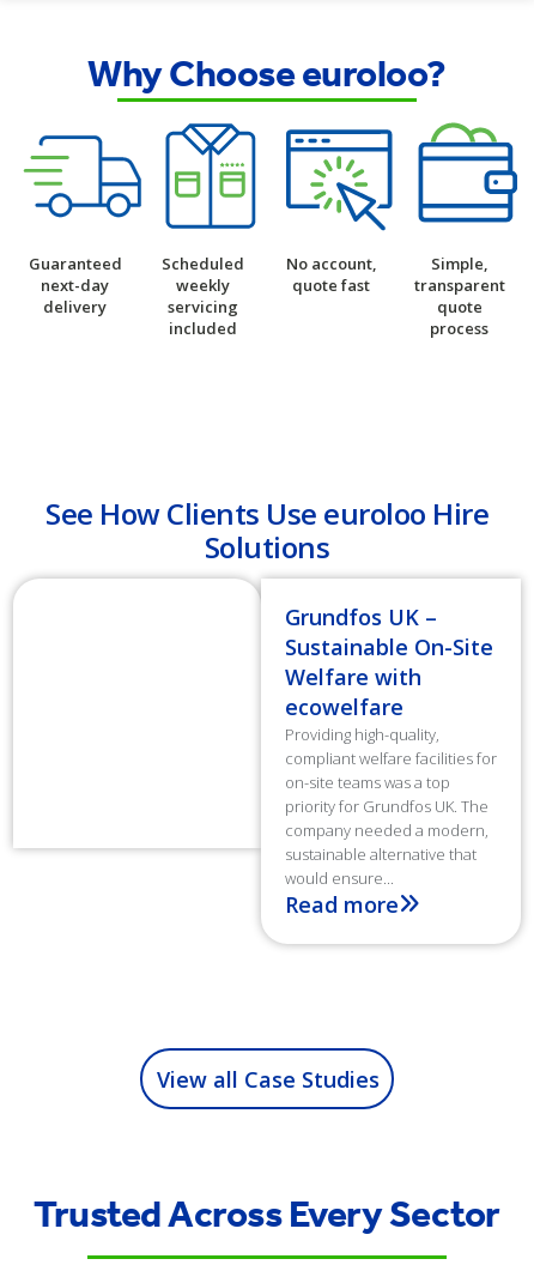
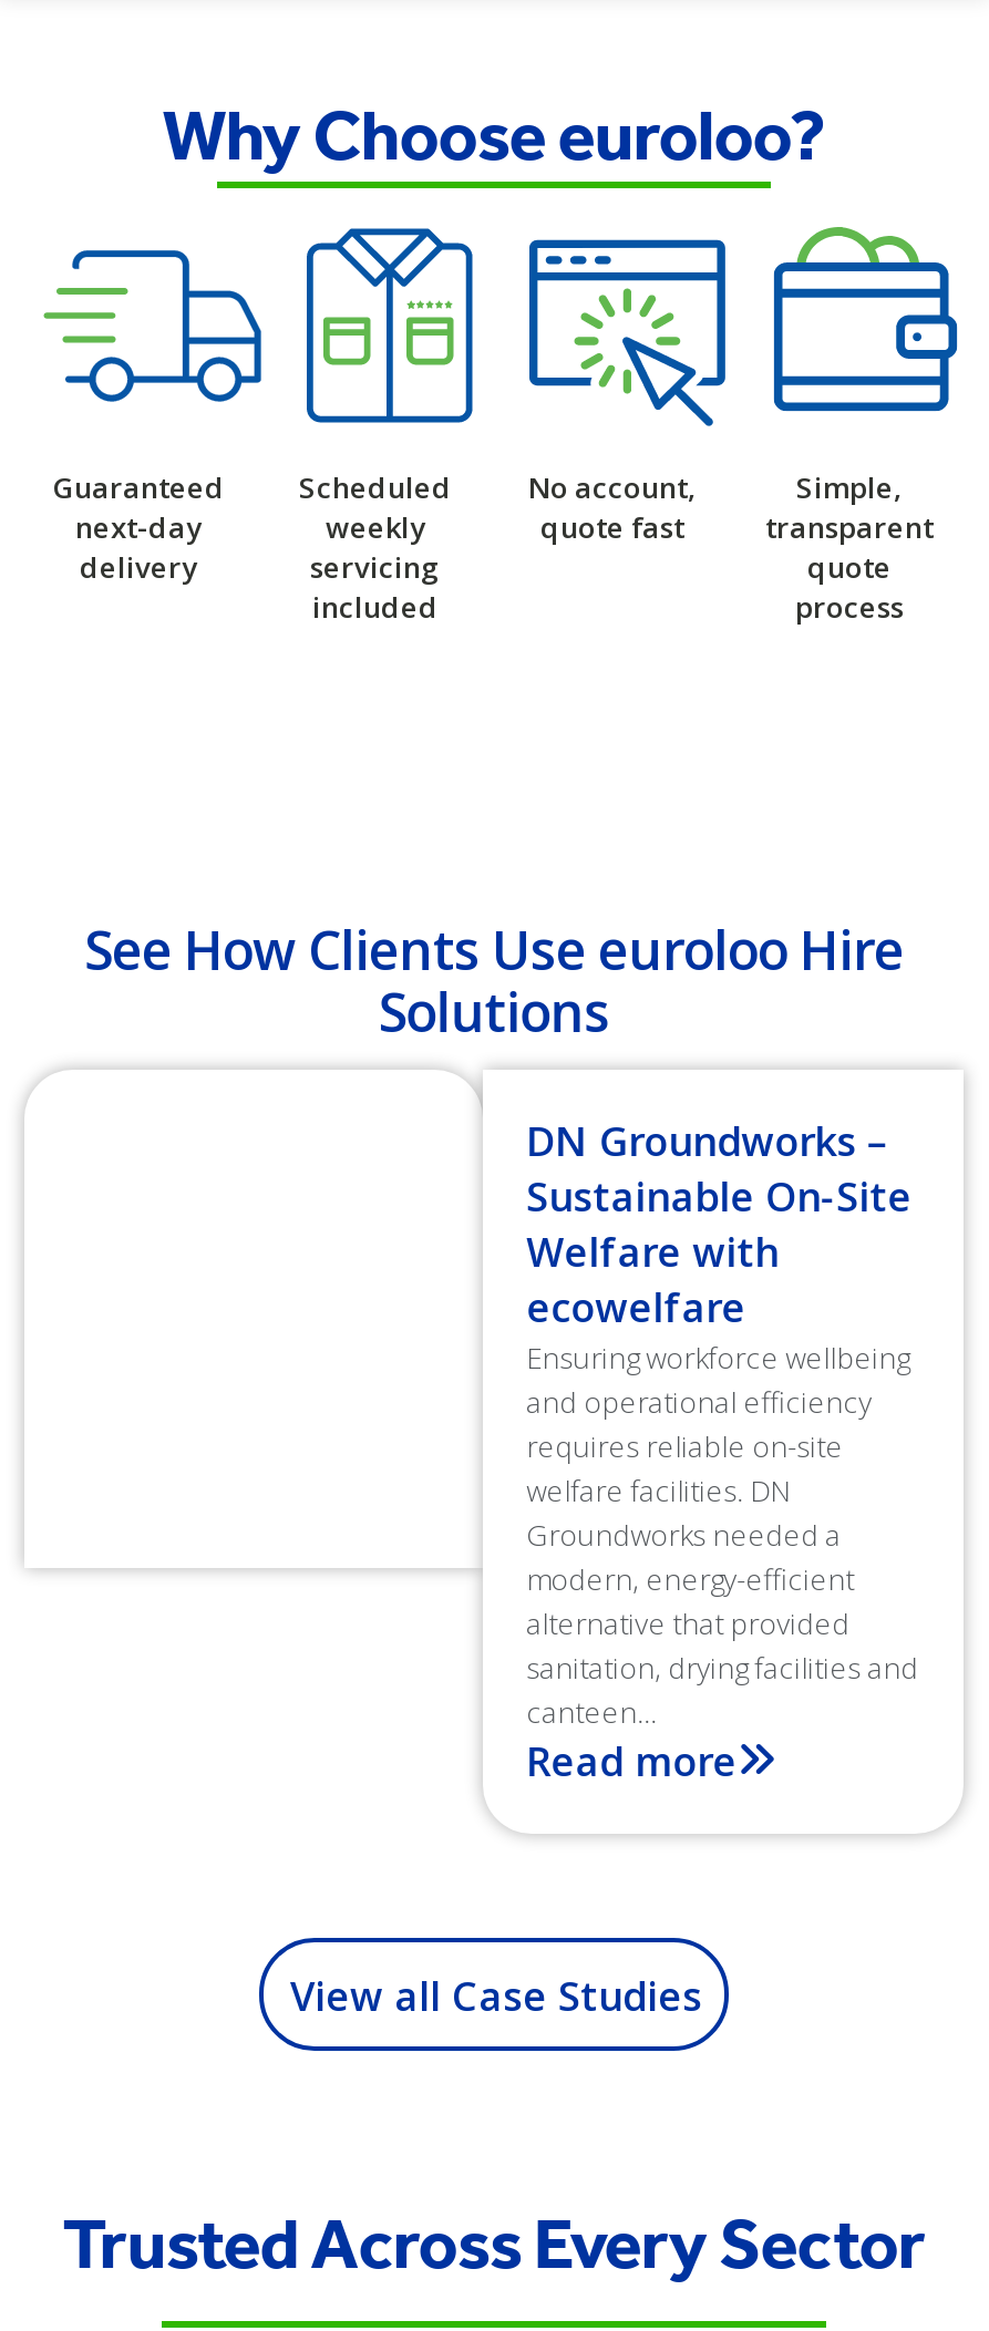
- Grundfos UK –
+ DN Groundworks –

- Providing high-quality,
- compliant welfare facilities for
- on-site teams was a top
- priority for Grundfos UK. The
- company needed a modern,
- sustainable alternative that
- would ensure...
+ Ensuring workforce wellbeing
+ and operational efficiency
+ requires reliable on-site
+ welfare facilities. DN
+ Groundworks needed a
+ modern, energy-efficient
+ alternative that provided
+ sanitation, drying facilities and
+ canteen...

moved down: Read more
